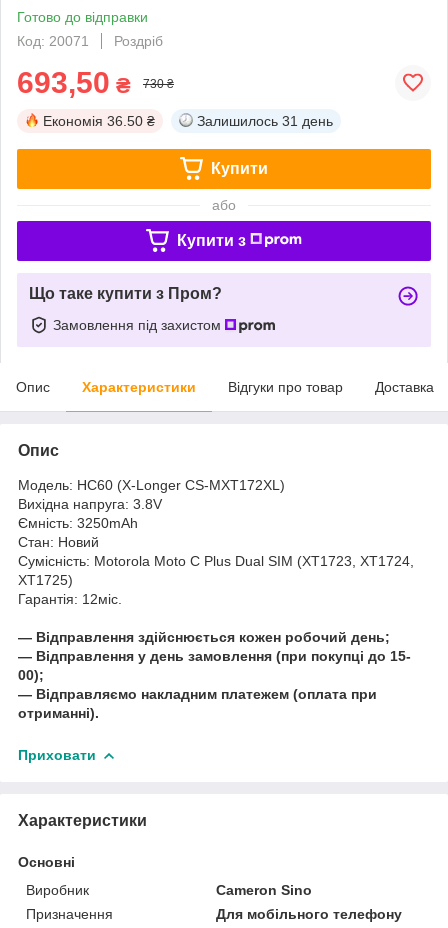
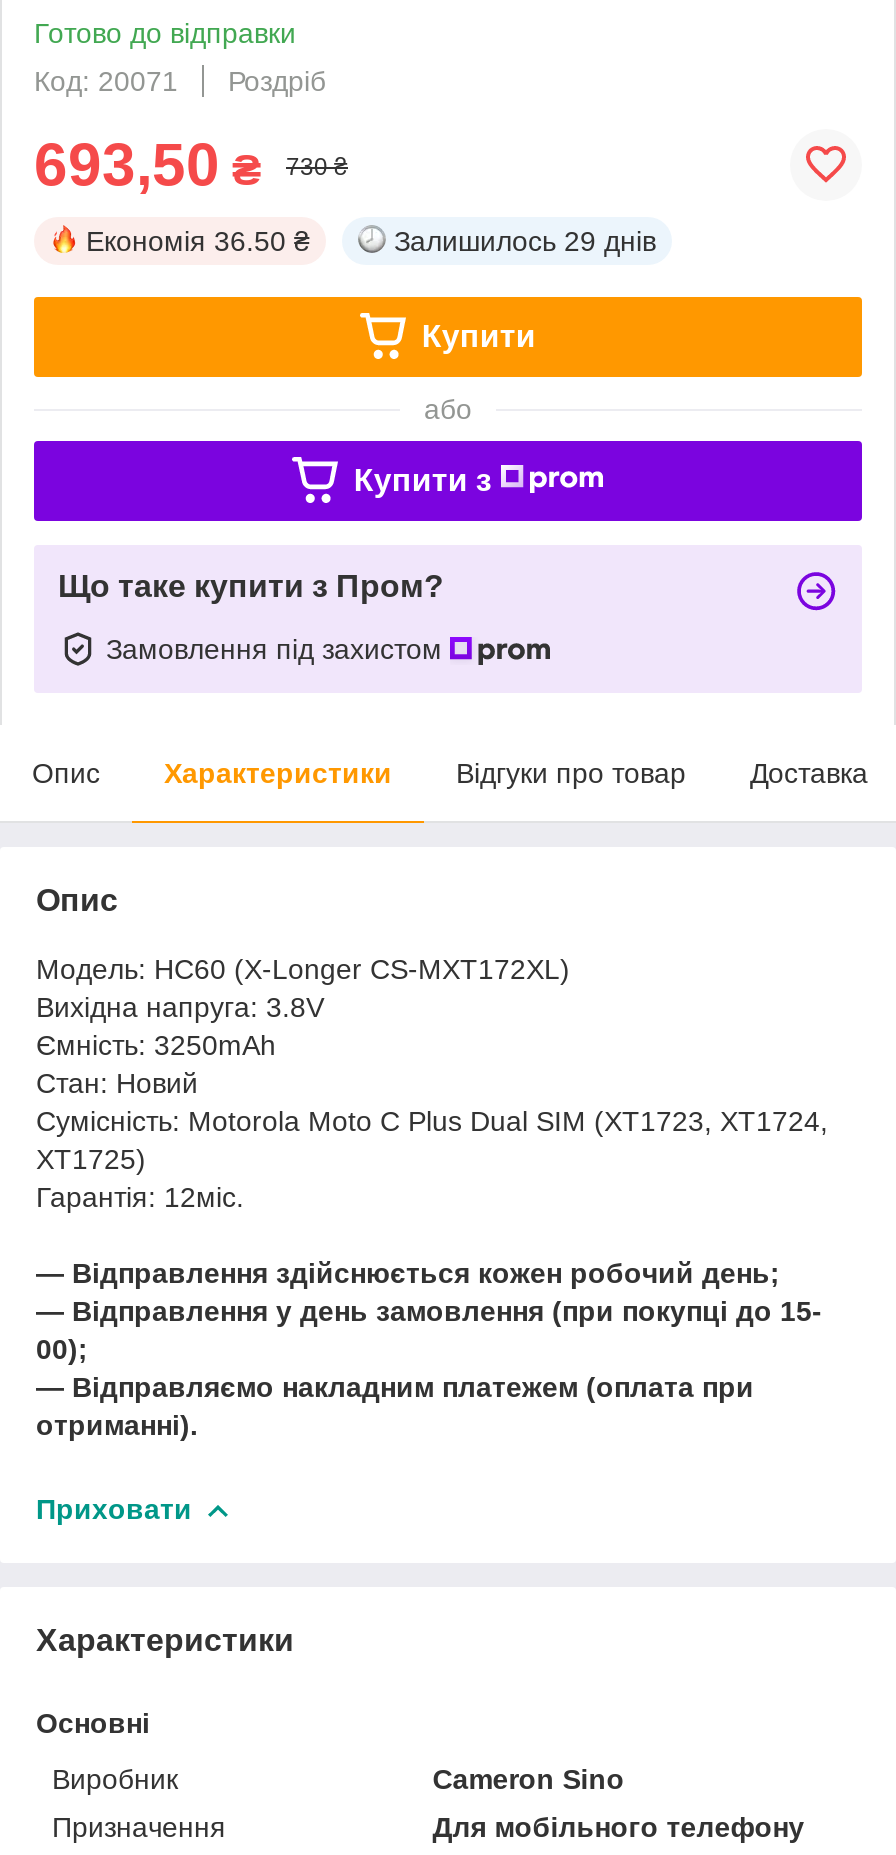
- Залишилось 31 день
+ Залишилось 29 днів
